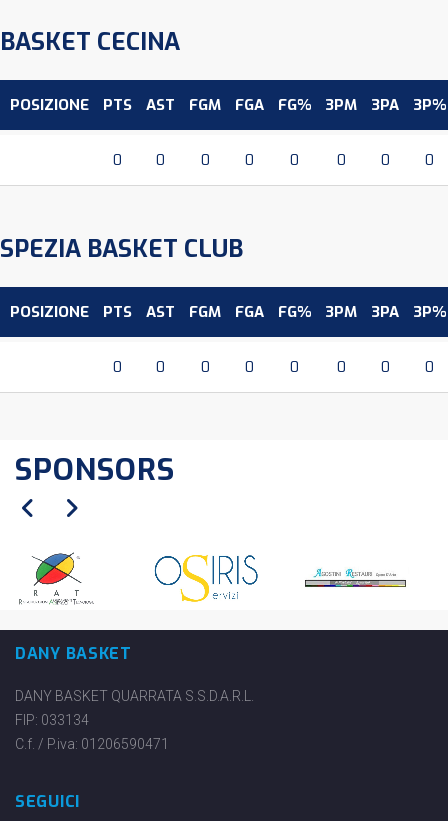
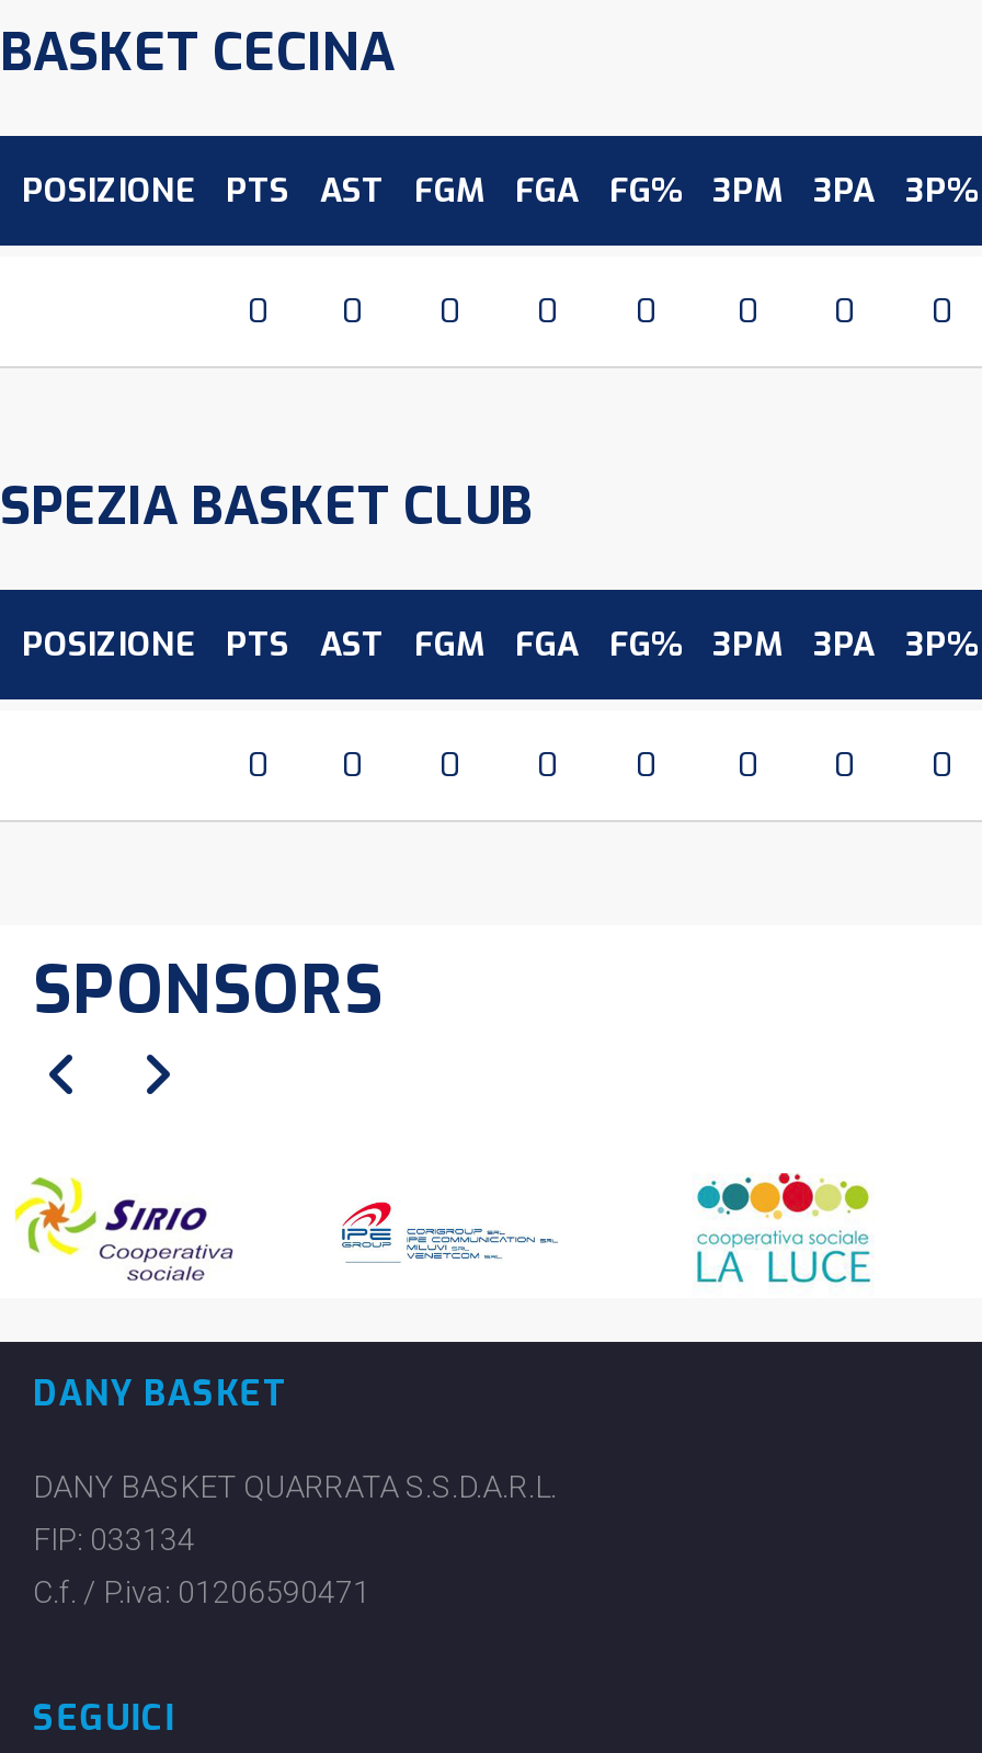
- [image]
+ [image]

- [image]
+ [image]

- [image]
+ [image]
